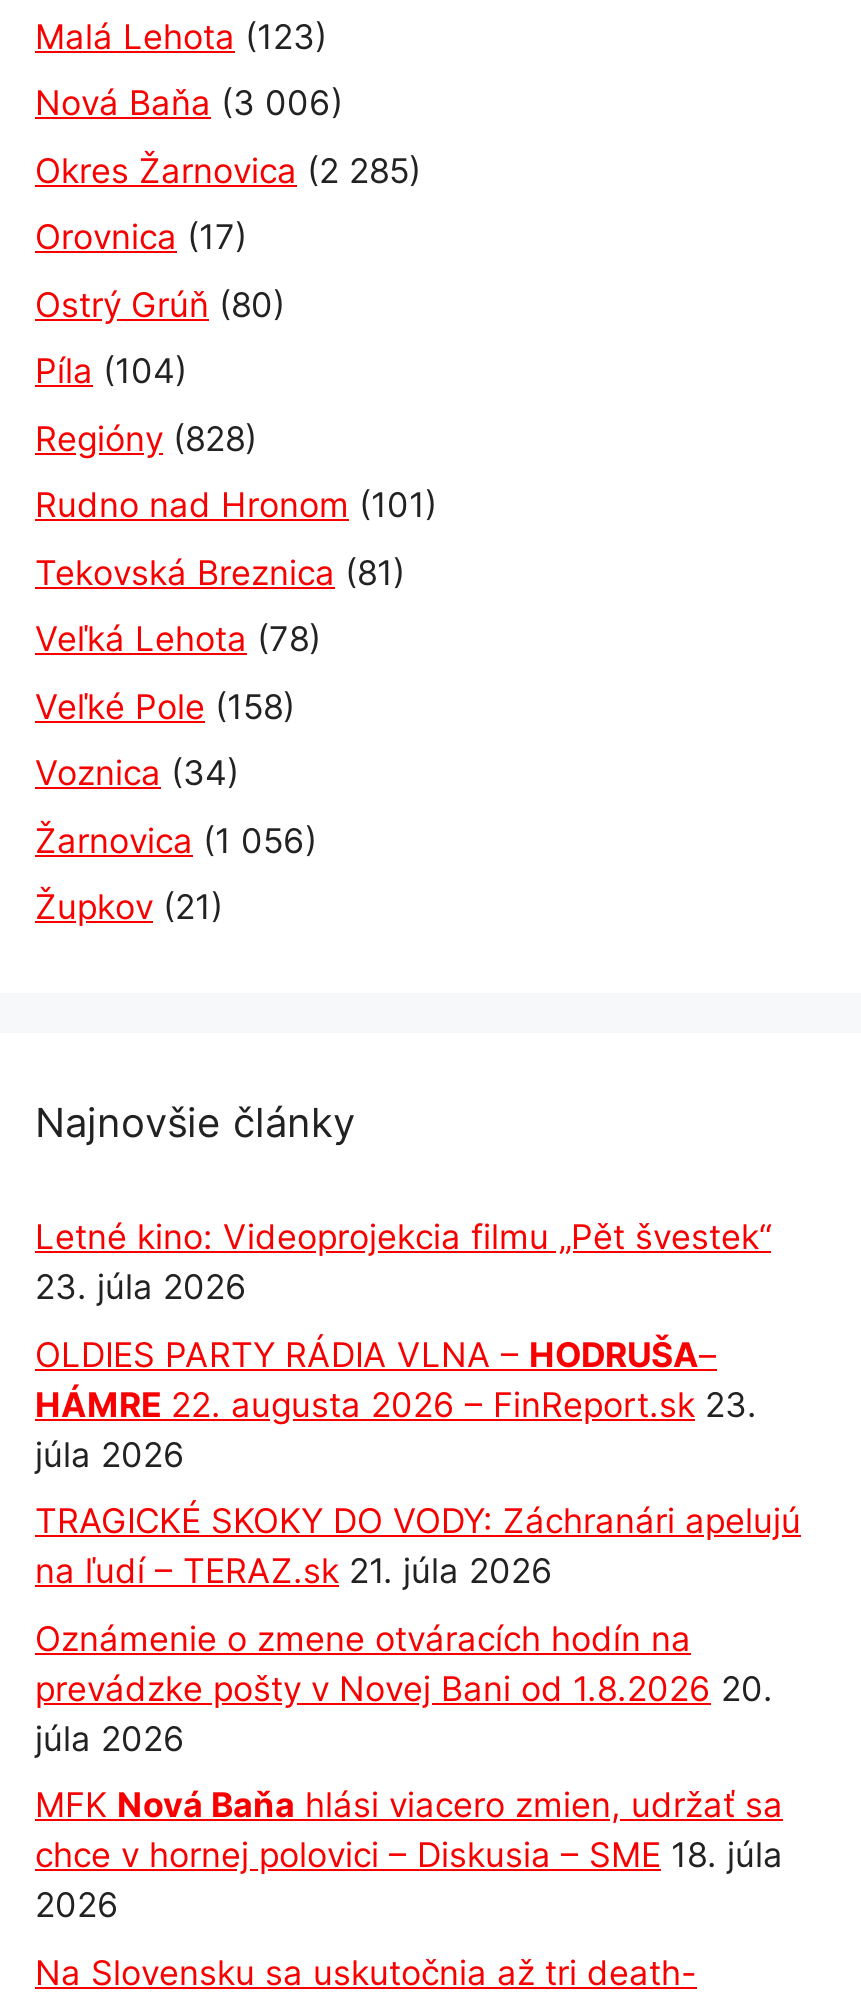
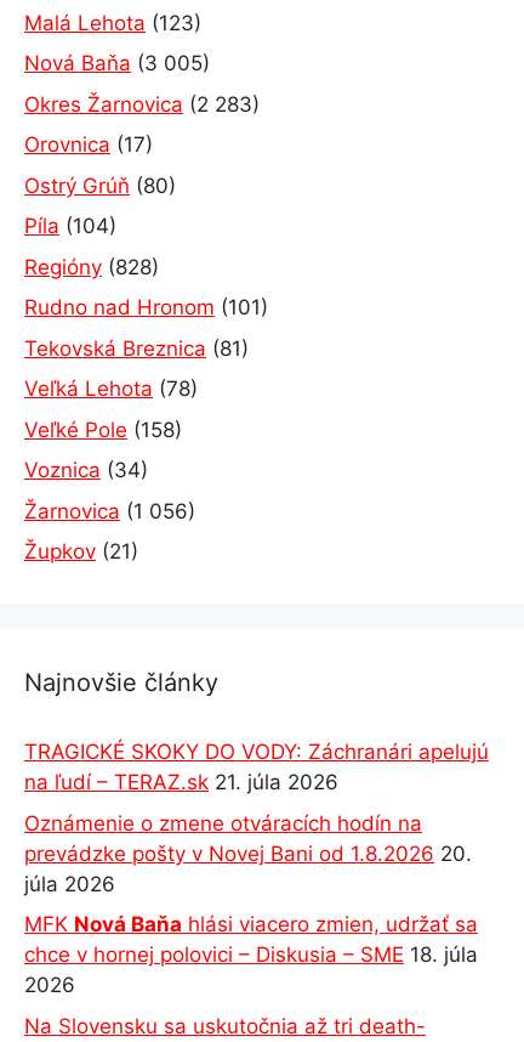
- Nová Baňa (3 006)
+ Nová Baňa (3 005)

- Okres Žarnovica (2 285)
+ Okres Žarnovica (2 283)

- Letné kino: Videoprojekcia filmu „Pět švestek“
- 23. júla 2026
- OLDIES PARTY RÁDIA VLNA – HODRUŠA–
- HÁMRE 22. augusta 2026 – FinReport.sk 23.
- júla 2026
